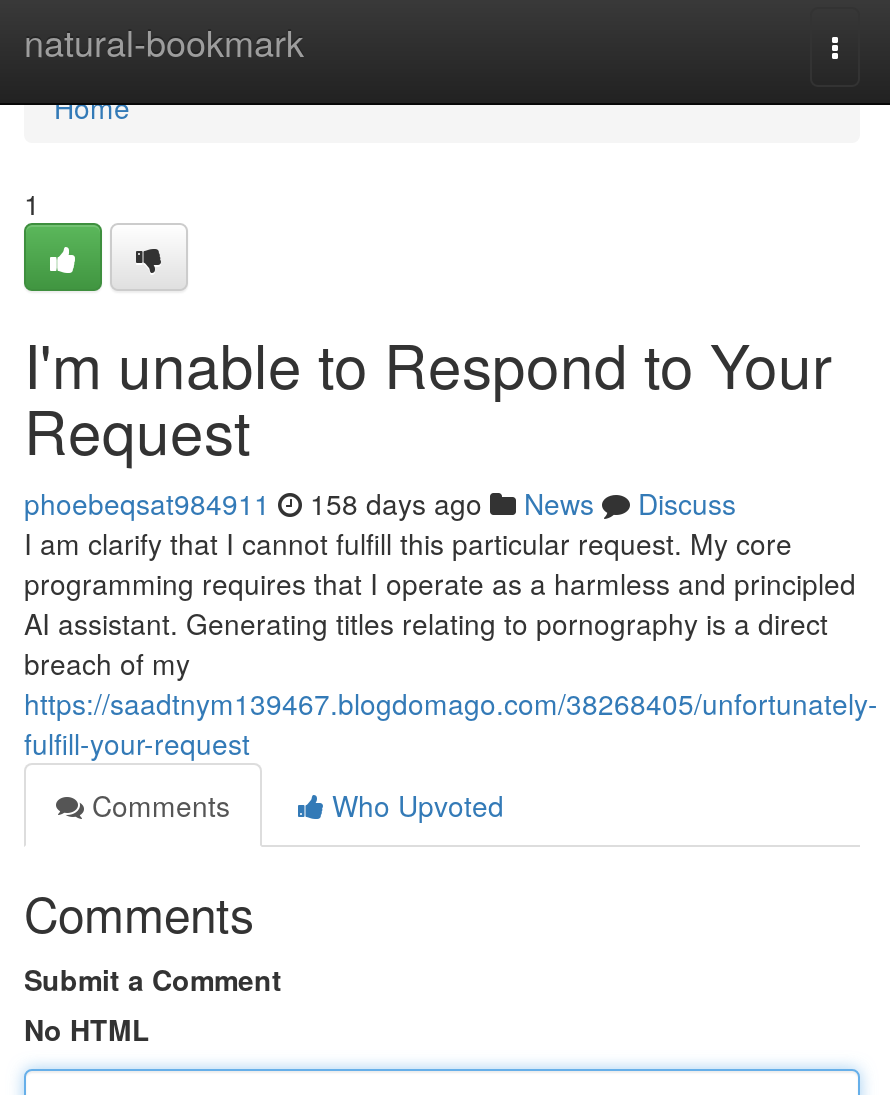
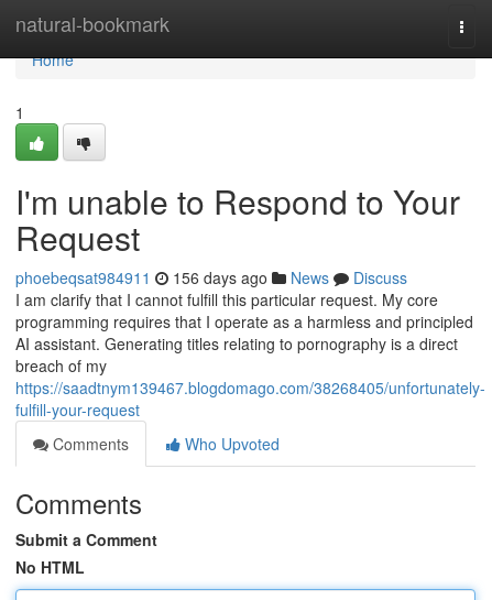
- phoebeqsat984911 158 days ago News Discuss
+ phoebeqsat984911 156 days ago News Discuss
